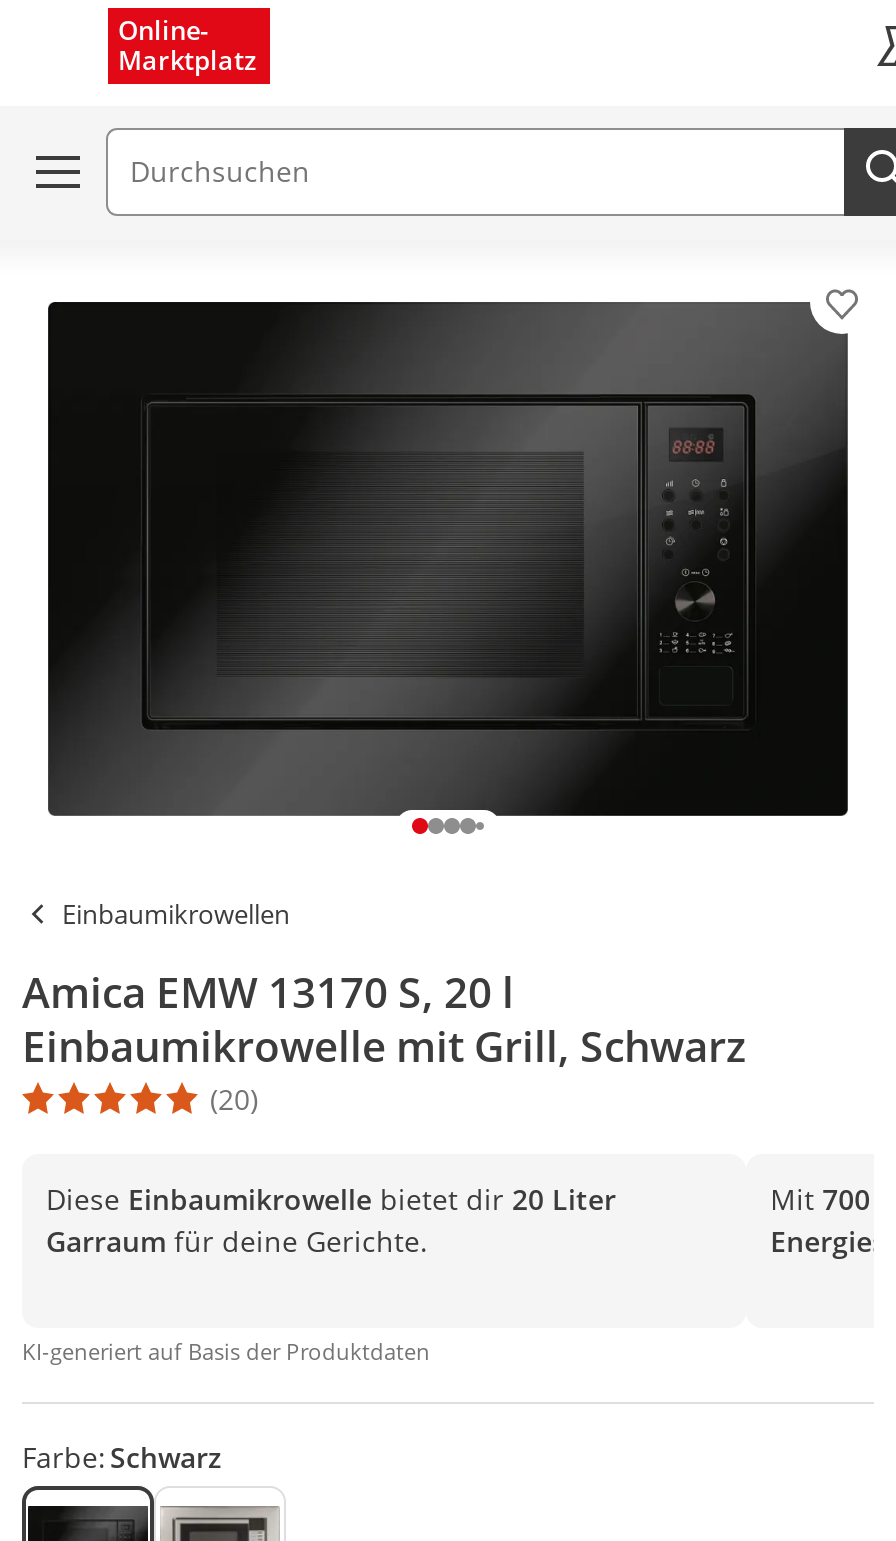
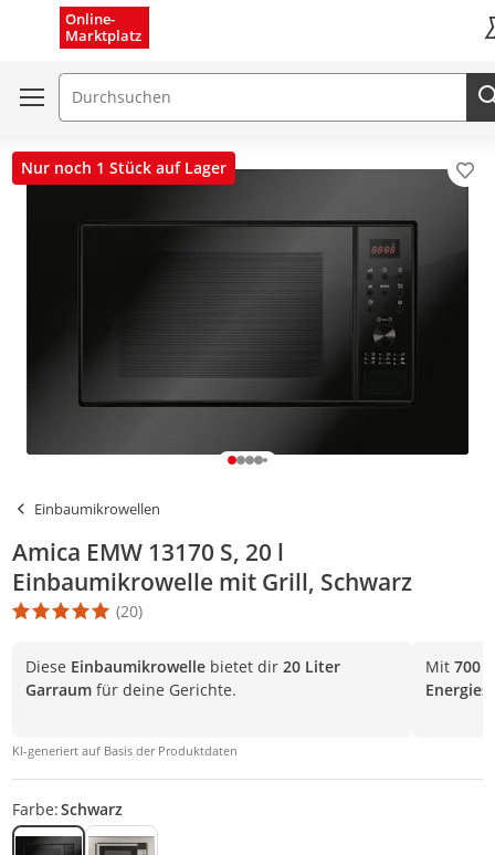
+ Nur noch 1 Stück auf Lager
